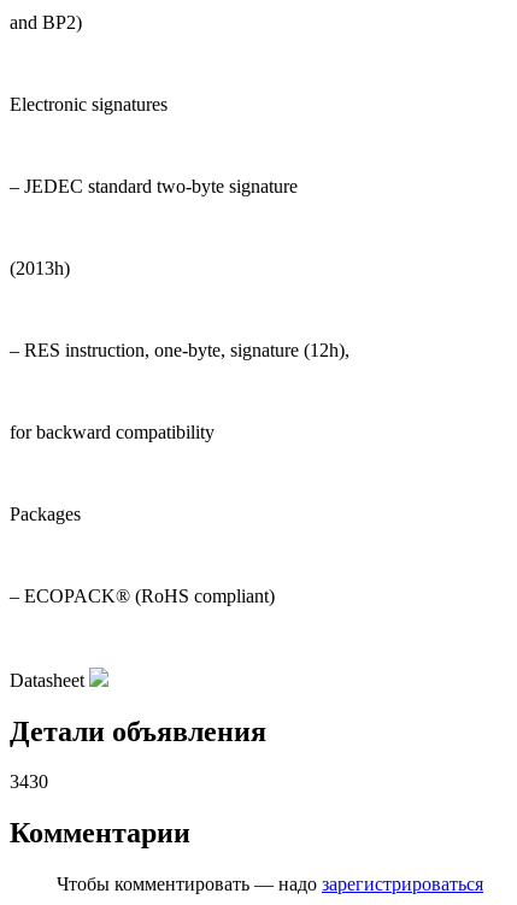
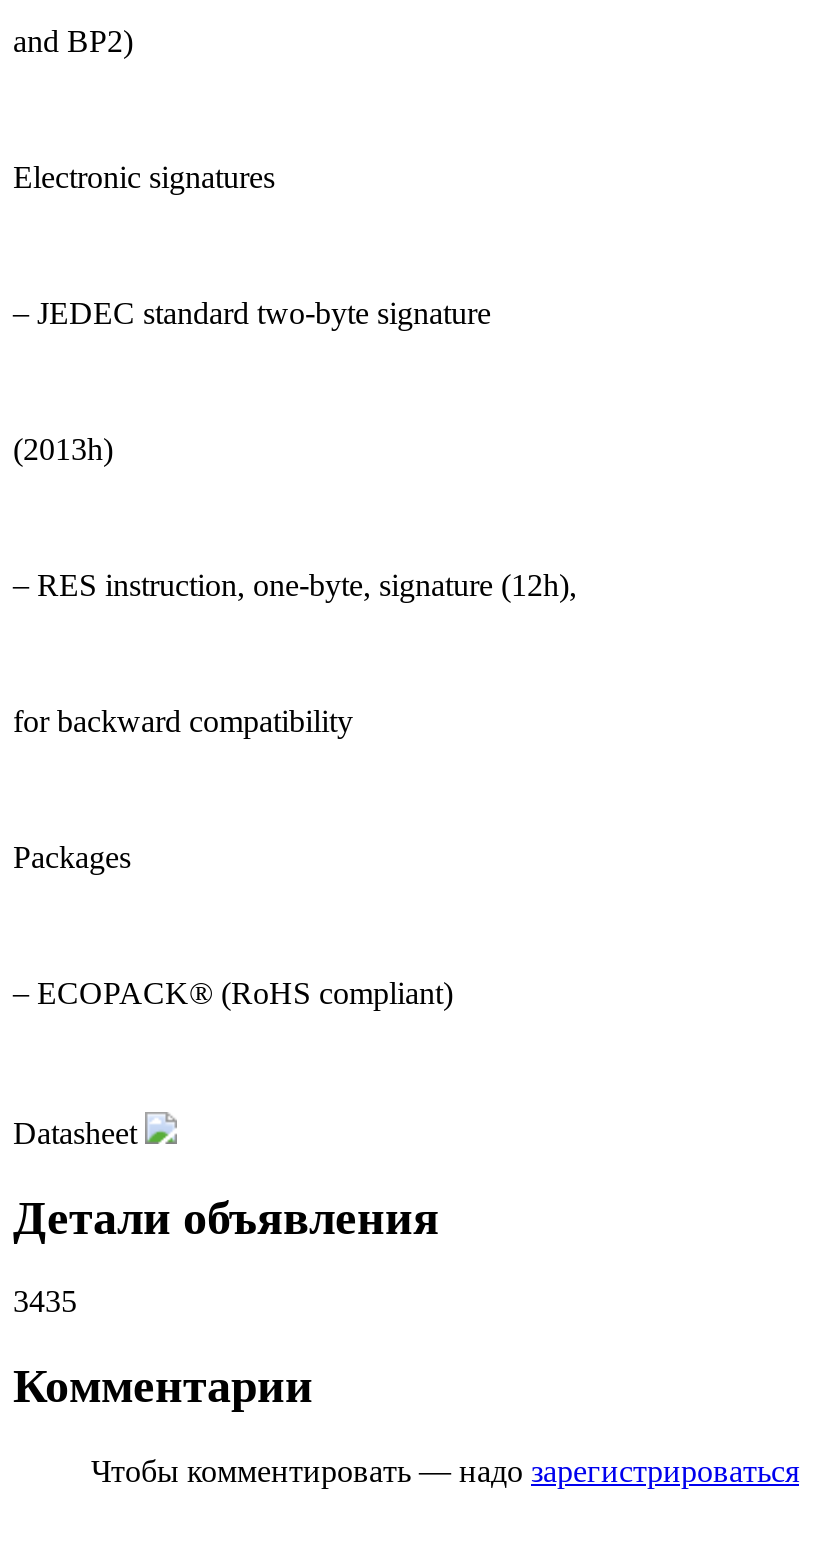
- 3430
+ 3435
